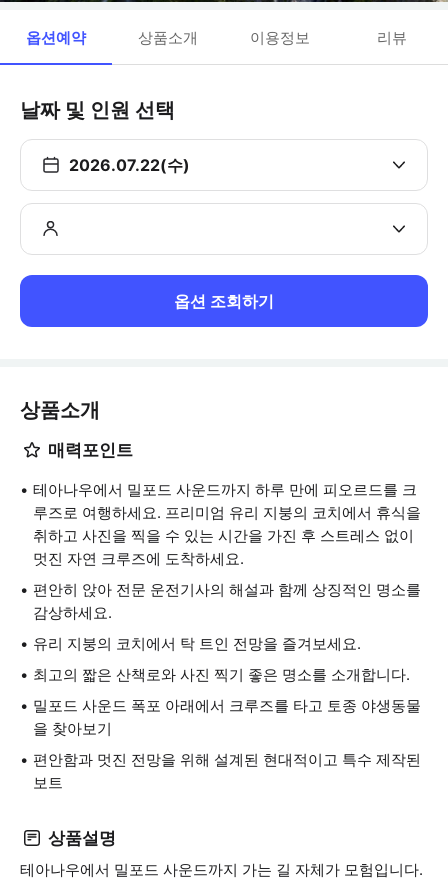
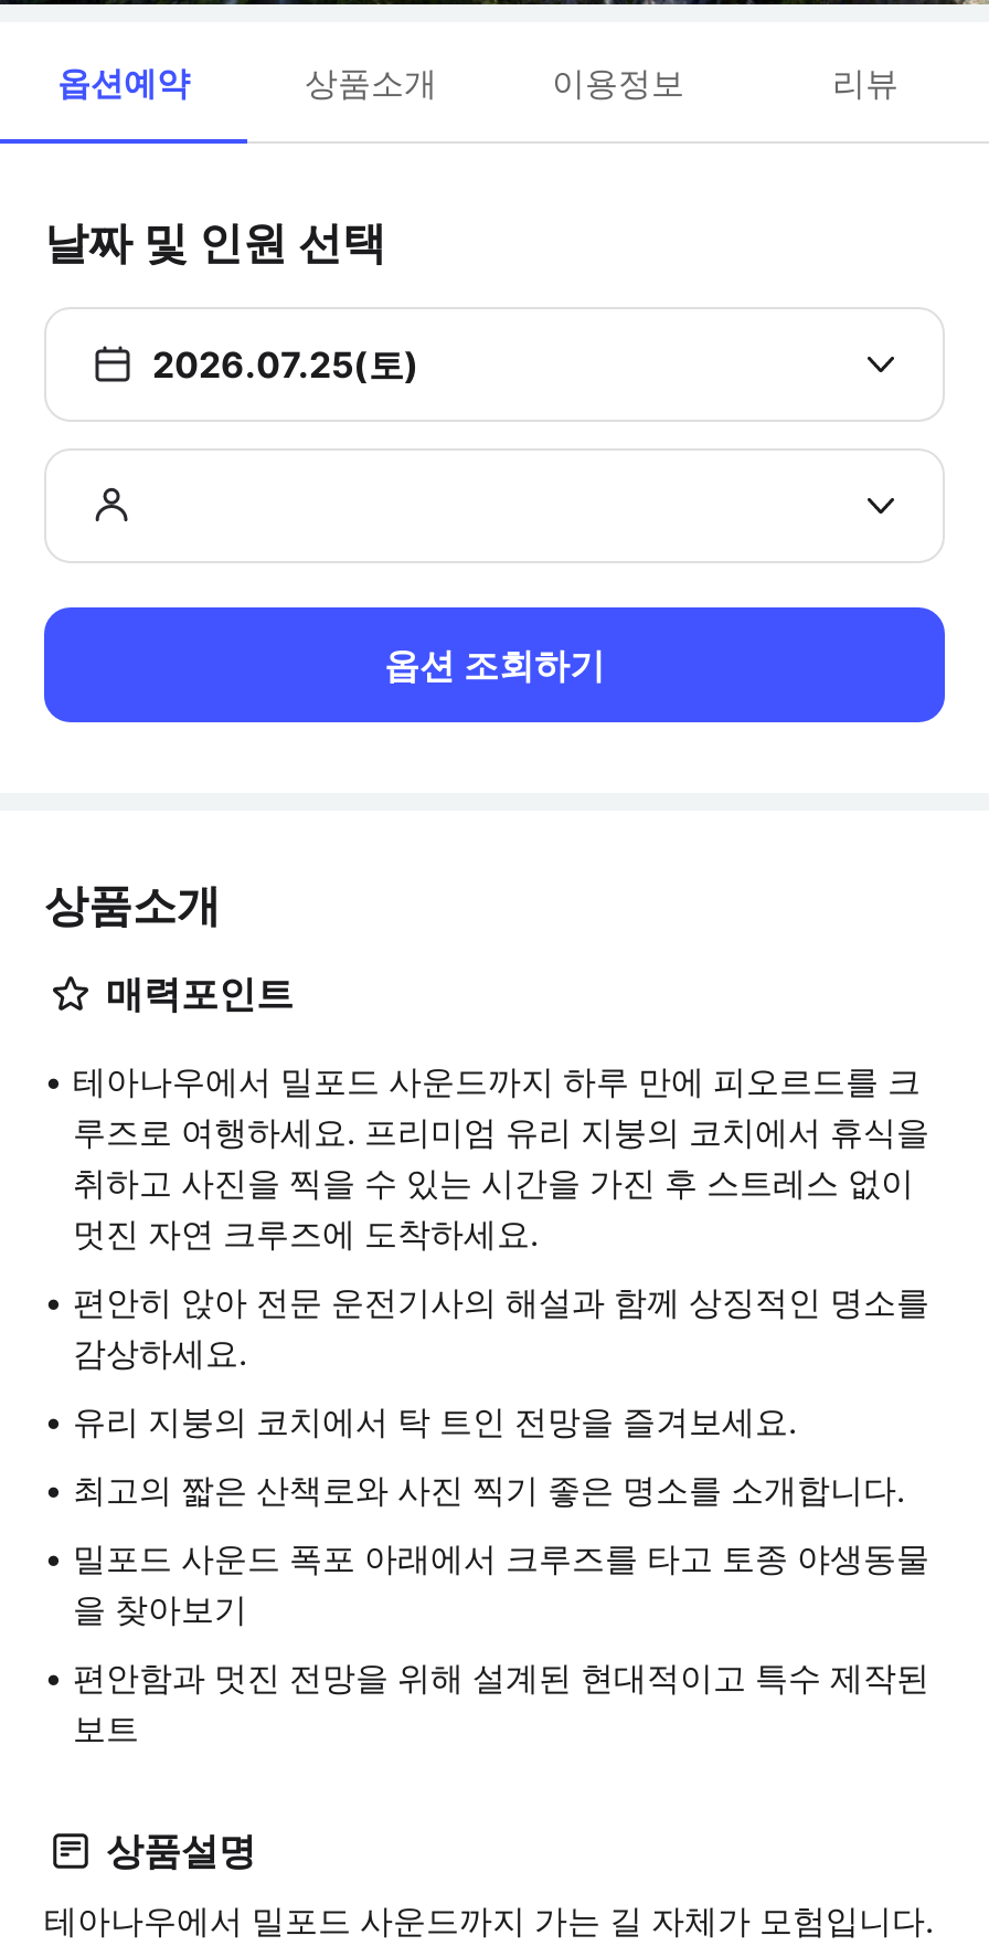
- 2026.07.22(수)
+ 2026.07.25(토)
